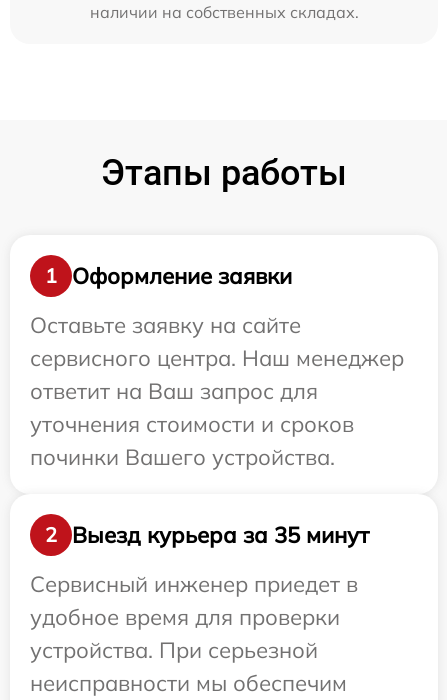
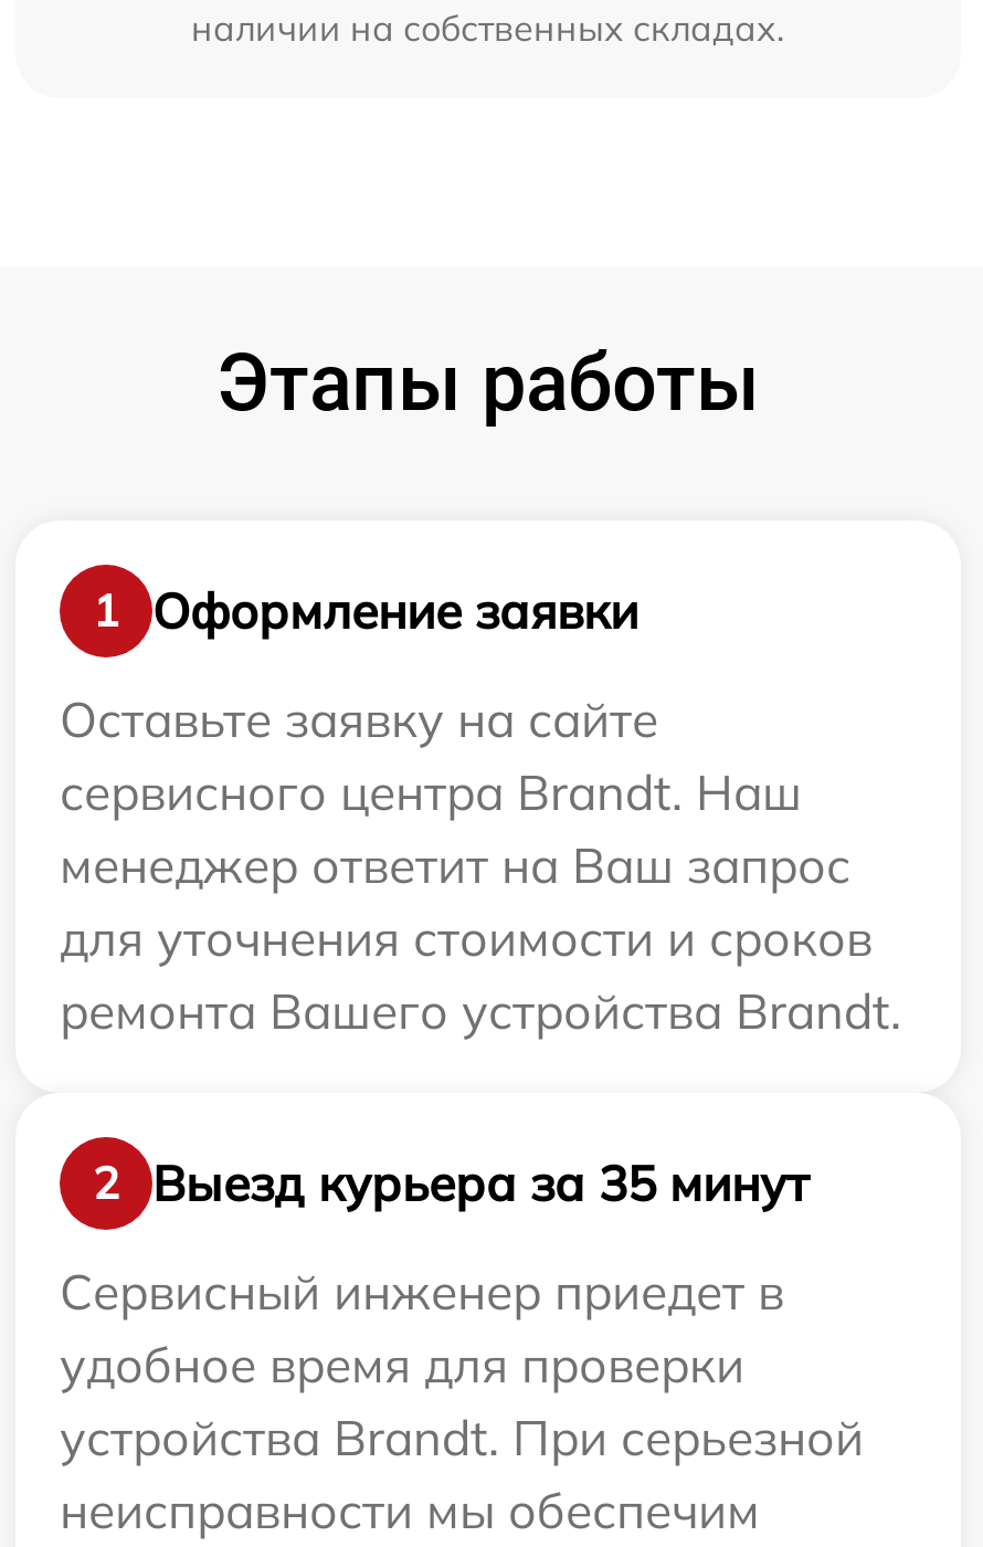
- сервисного центра. Наш менеджер
- ответит на Ваш запрос для
- уточнения стоимости и сроков
- починки Вашего устройства.
+ сервисного центра Brandt. Наш
+ менеджер ответит на Ваш запрос
+ для уточнения стоимости и сроков
+ ремонта Вашего устройства Brandt.

- устройства. При серьезной
+ устройства Brandt. При серьезной
